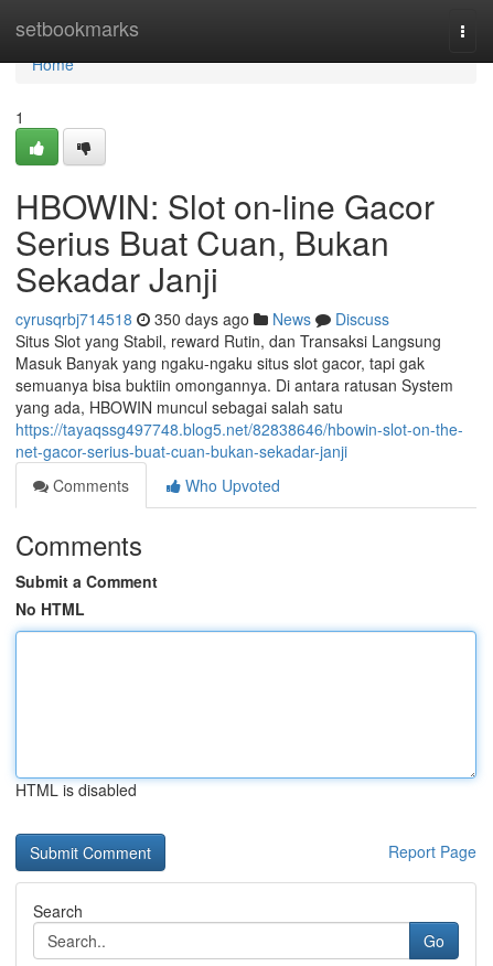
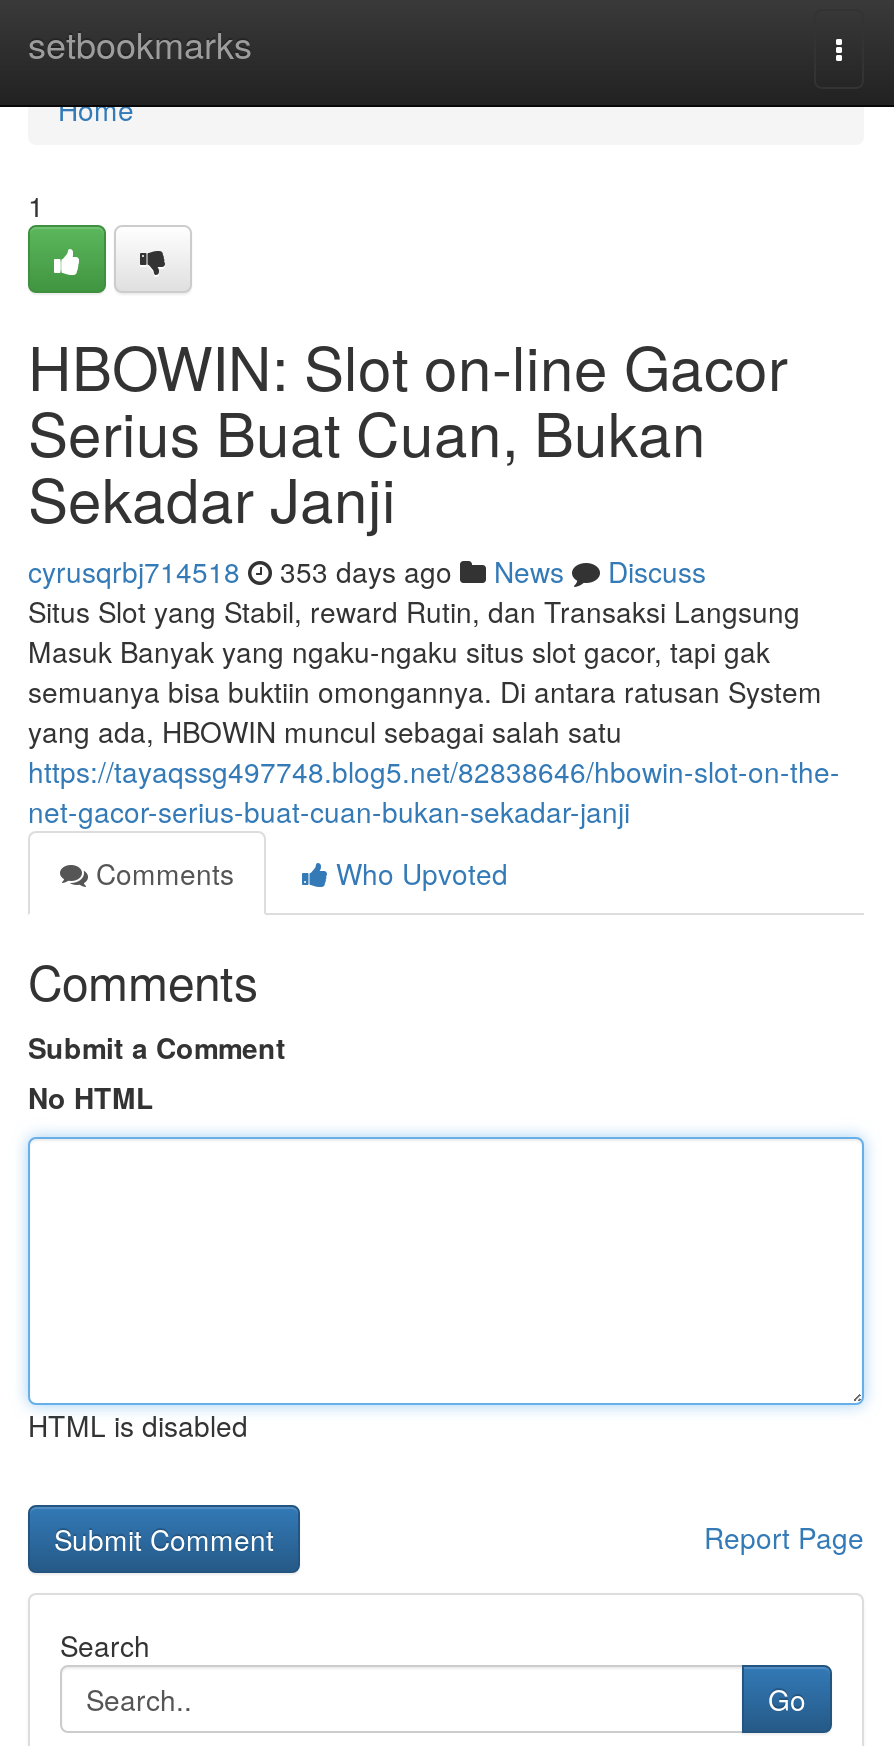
- cyrusqrbj714518 350 days ago News Discuss
+ cyrusqrbj714518 353 days ago News Discuss
